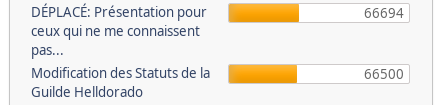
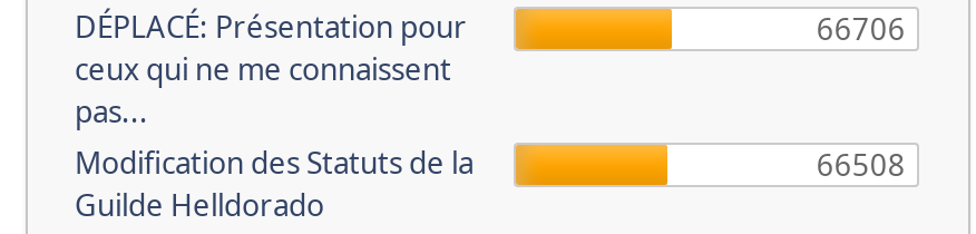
- 66694
+ 66706

- 66500
+ 66508
